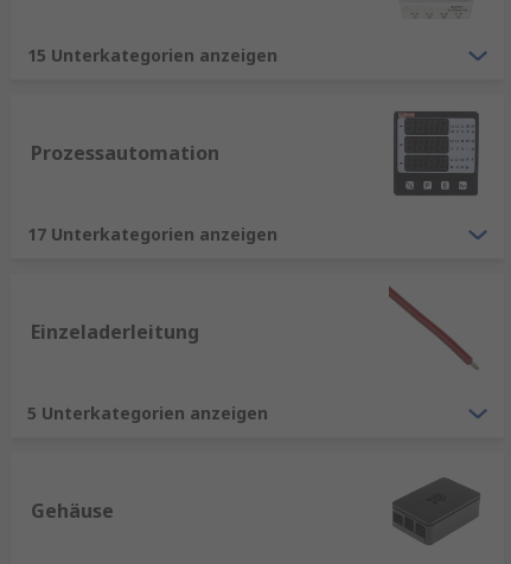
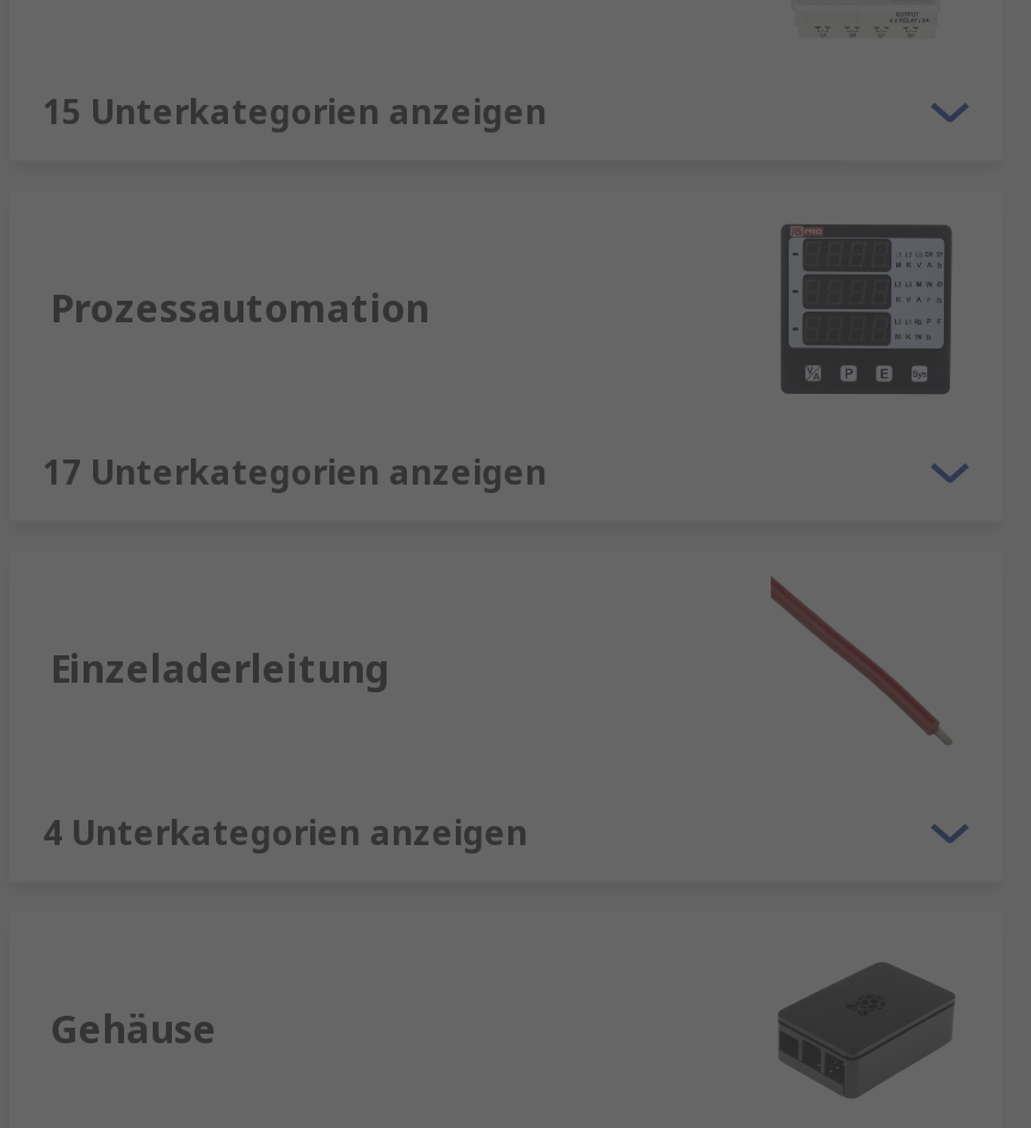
- 5 Unterkategorien anzeigen
+ 4 Unterkategorien anzeigen
